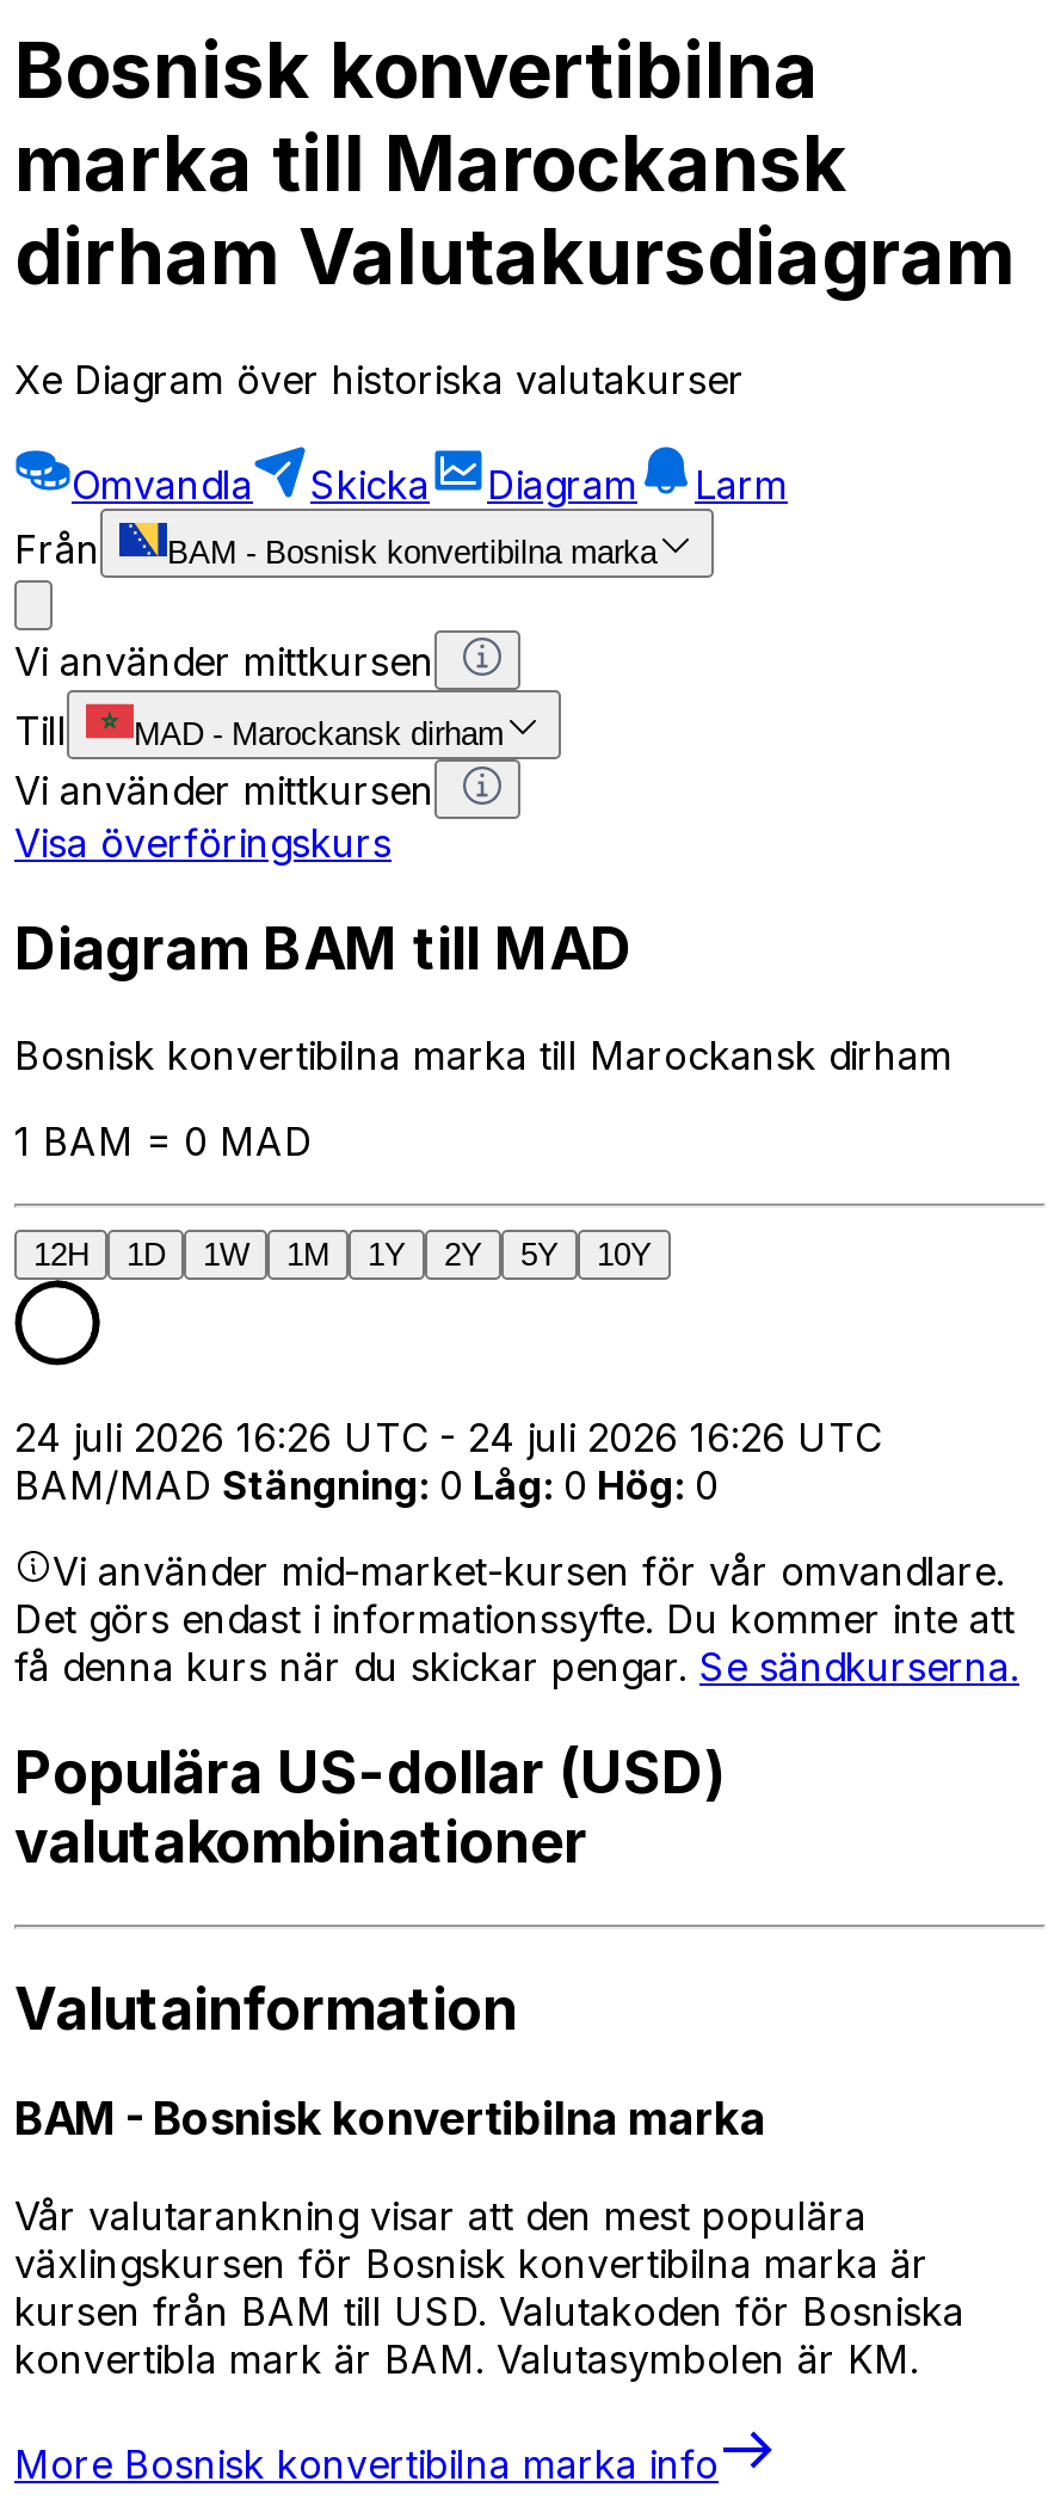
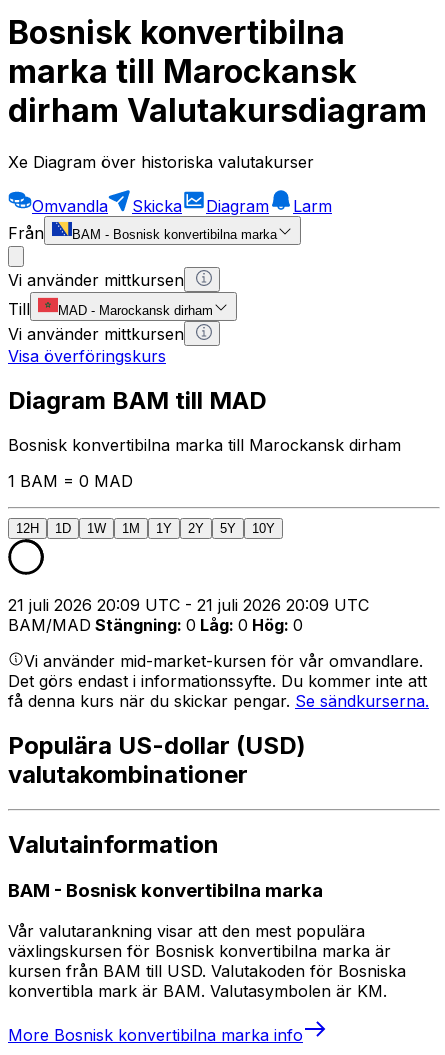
- 24 juli 2026 16:26 UTC - 24 juli 2026 16:26 UTC
+ 21 juli 2026 20:09 UTC - 21 juli 2026 20:09 UTC
